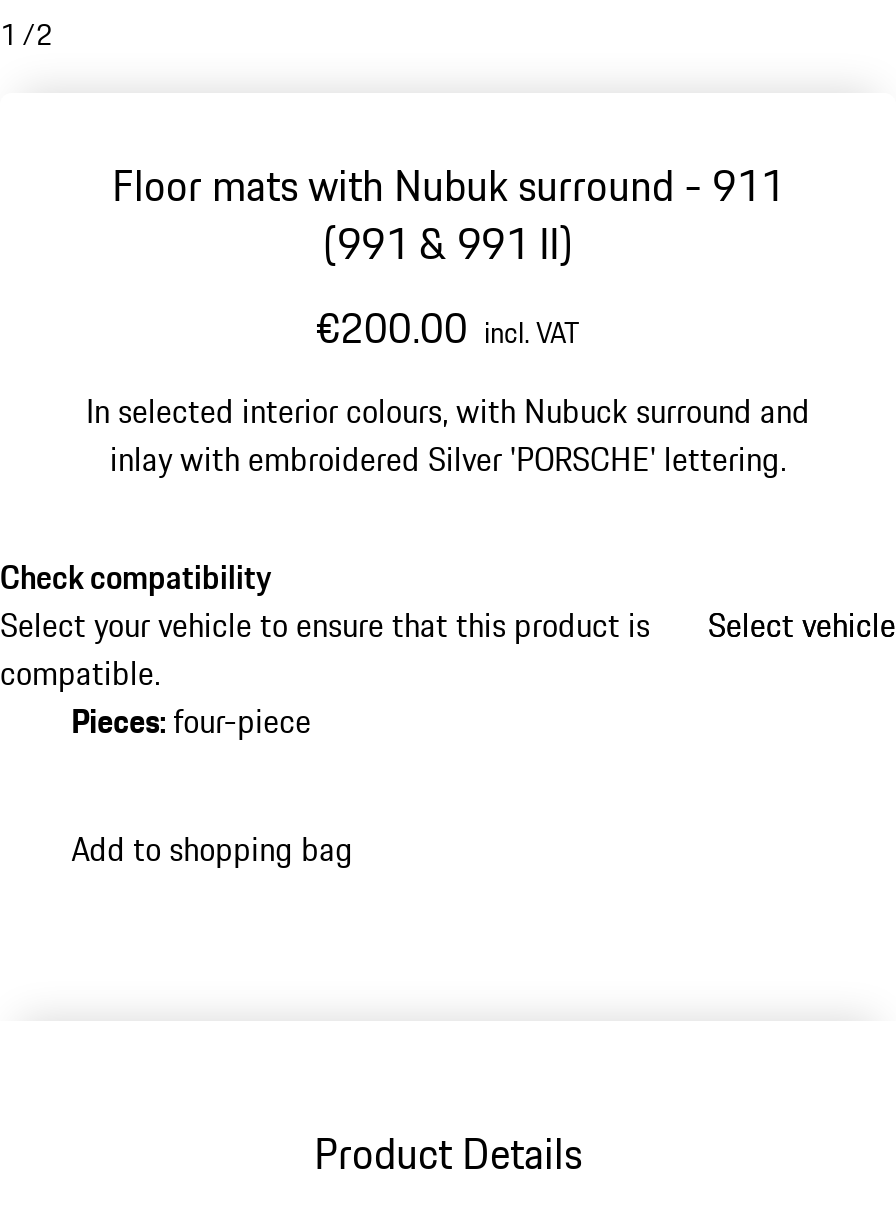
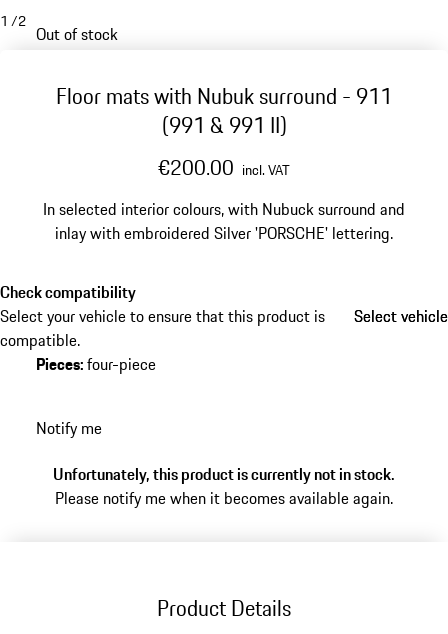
+ Out of stock

- Add to shopping bag
+ Notify me
+ Unfortunately, this product is currently not in stock.
+ Please notify me when it becomes available again.
